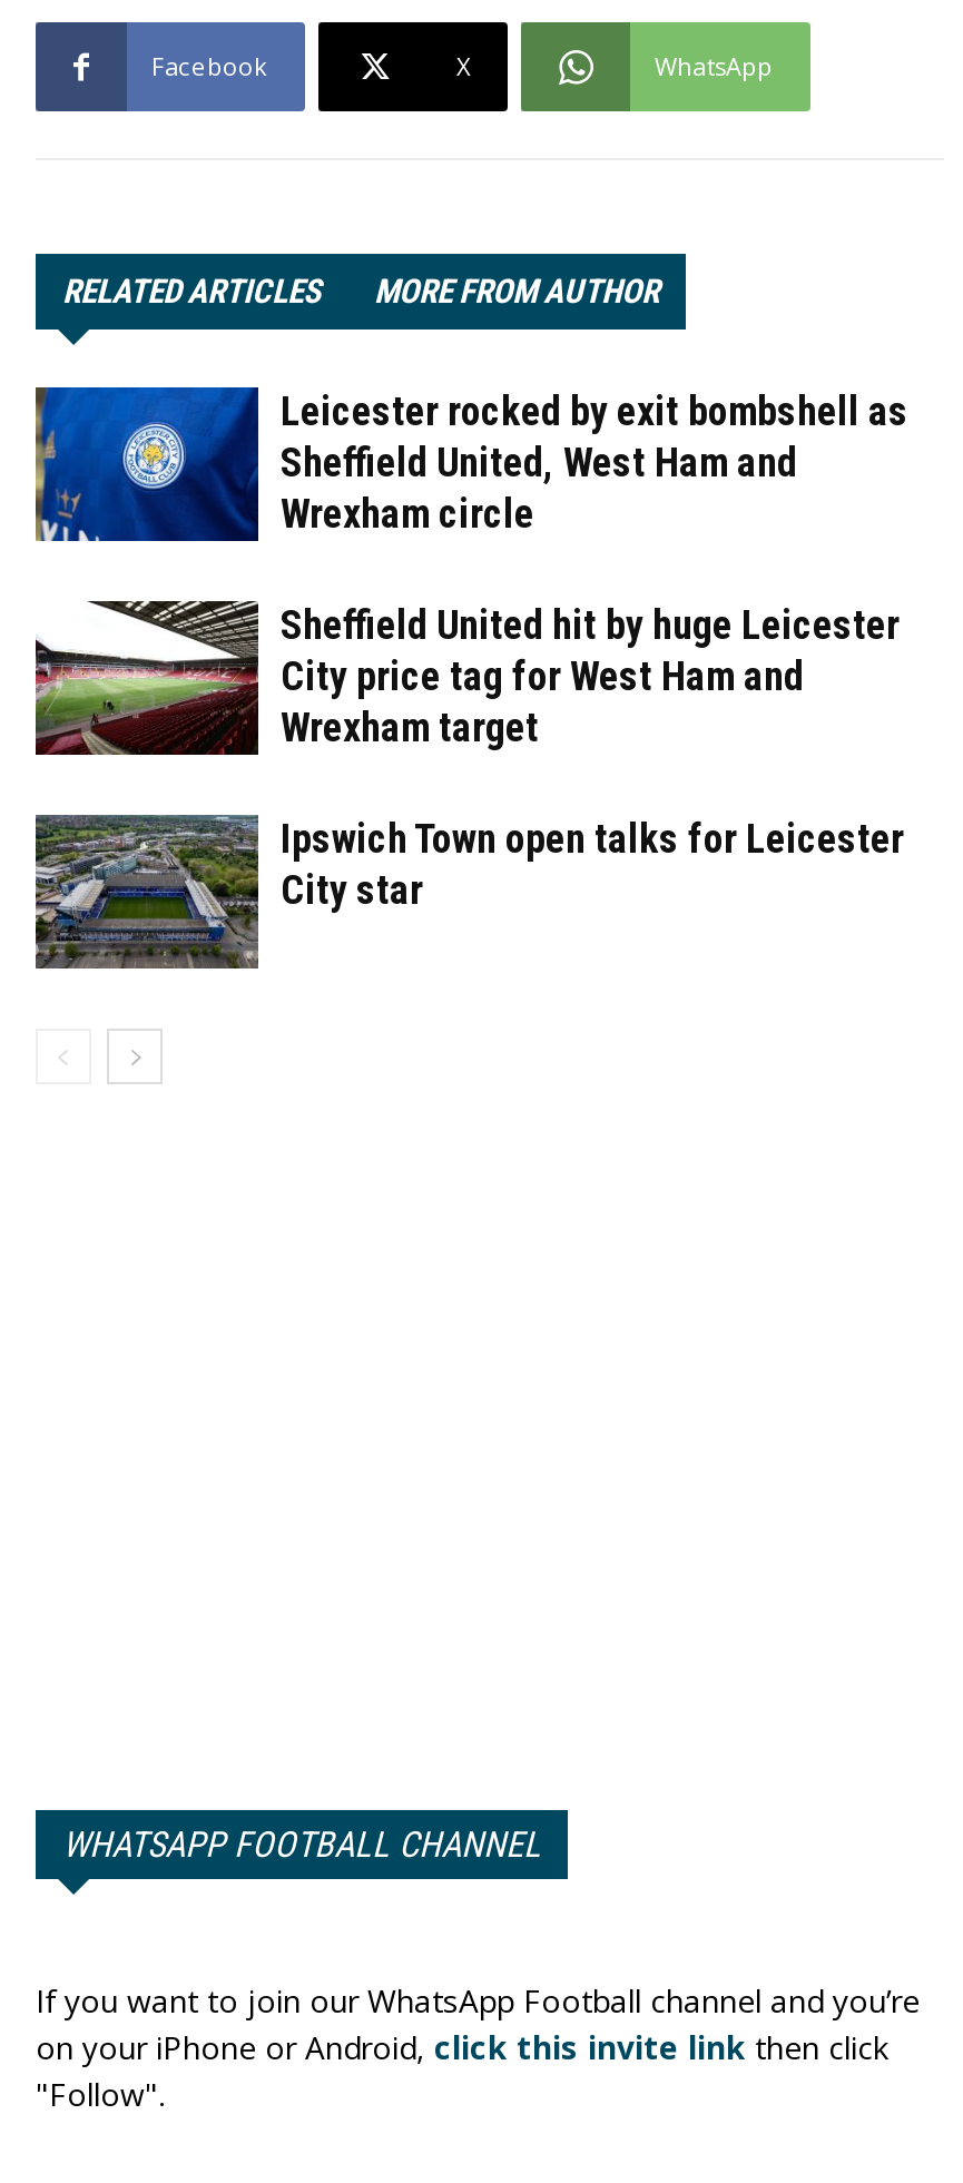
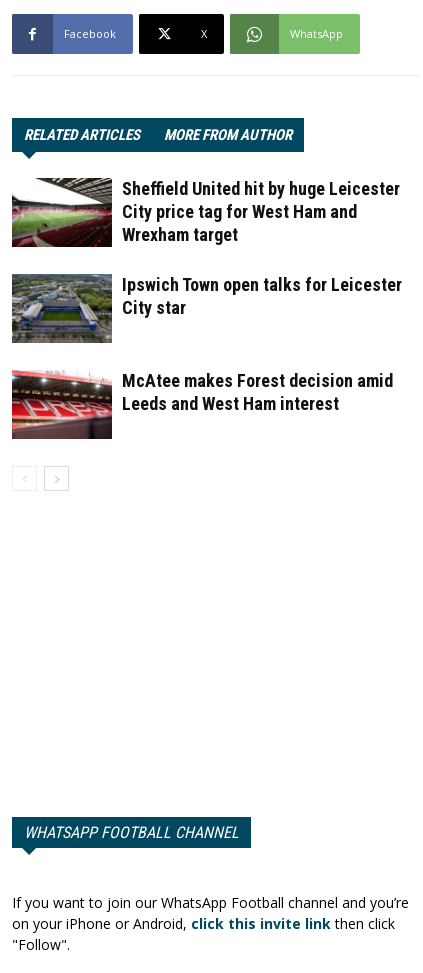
- [image]
- Leicester rocked by exit bombshell as
- Sheffield United, West Ham and
- Wrexham circle

moved up: [image] | Sheffield United hit by huge Leicester | City price tag for West Ham and | Wrexham target | Ipswich Town open talks for Leicester | City star

+ [image]
+ McAtee makes Forest decision amid
+ Leeds and West Ham interest
